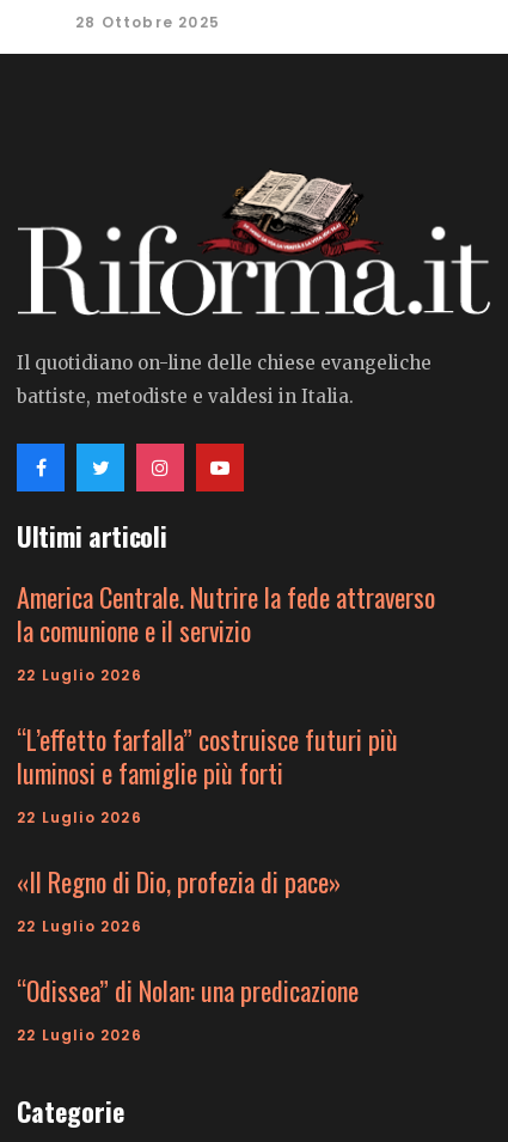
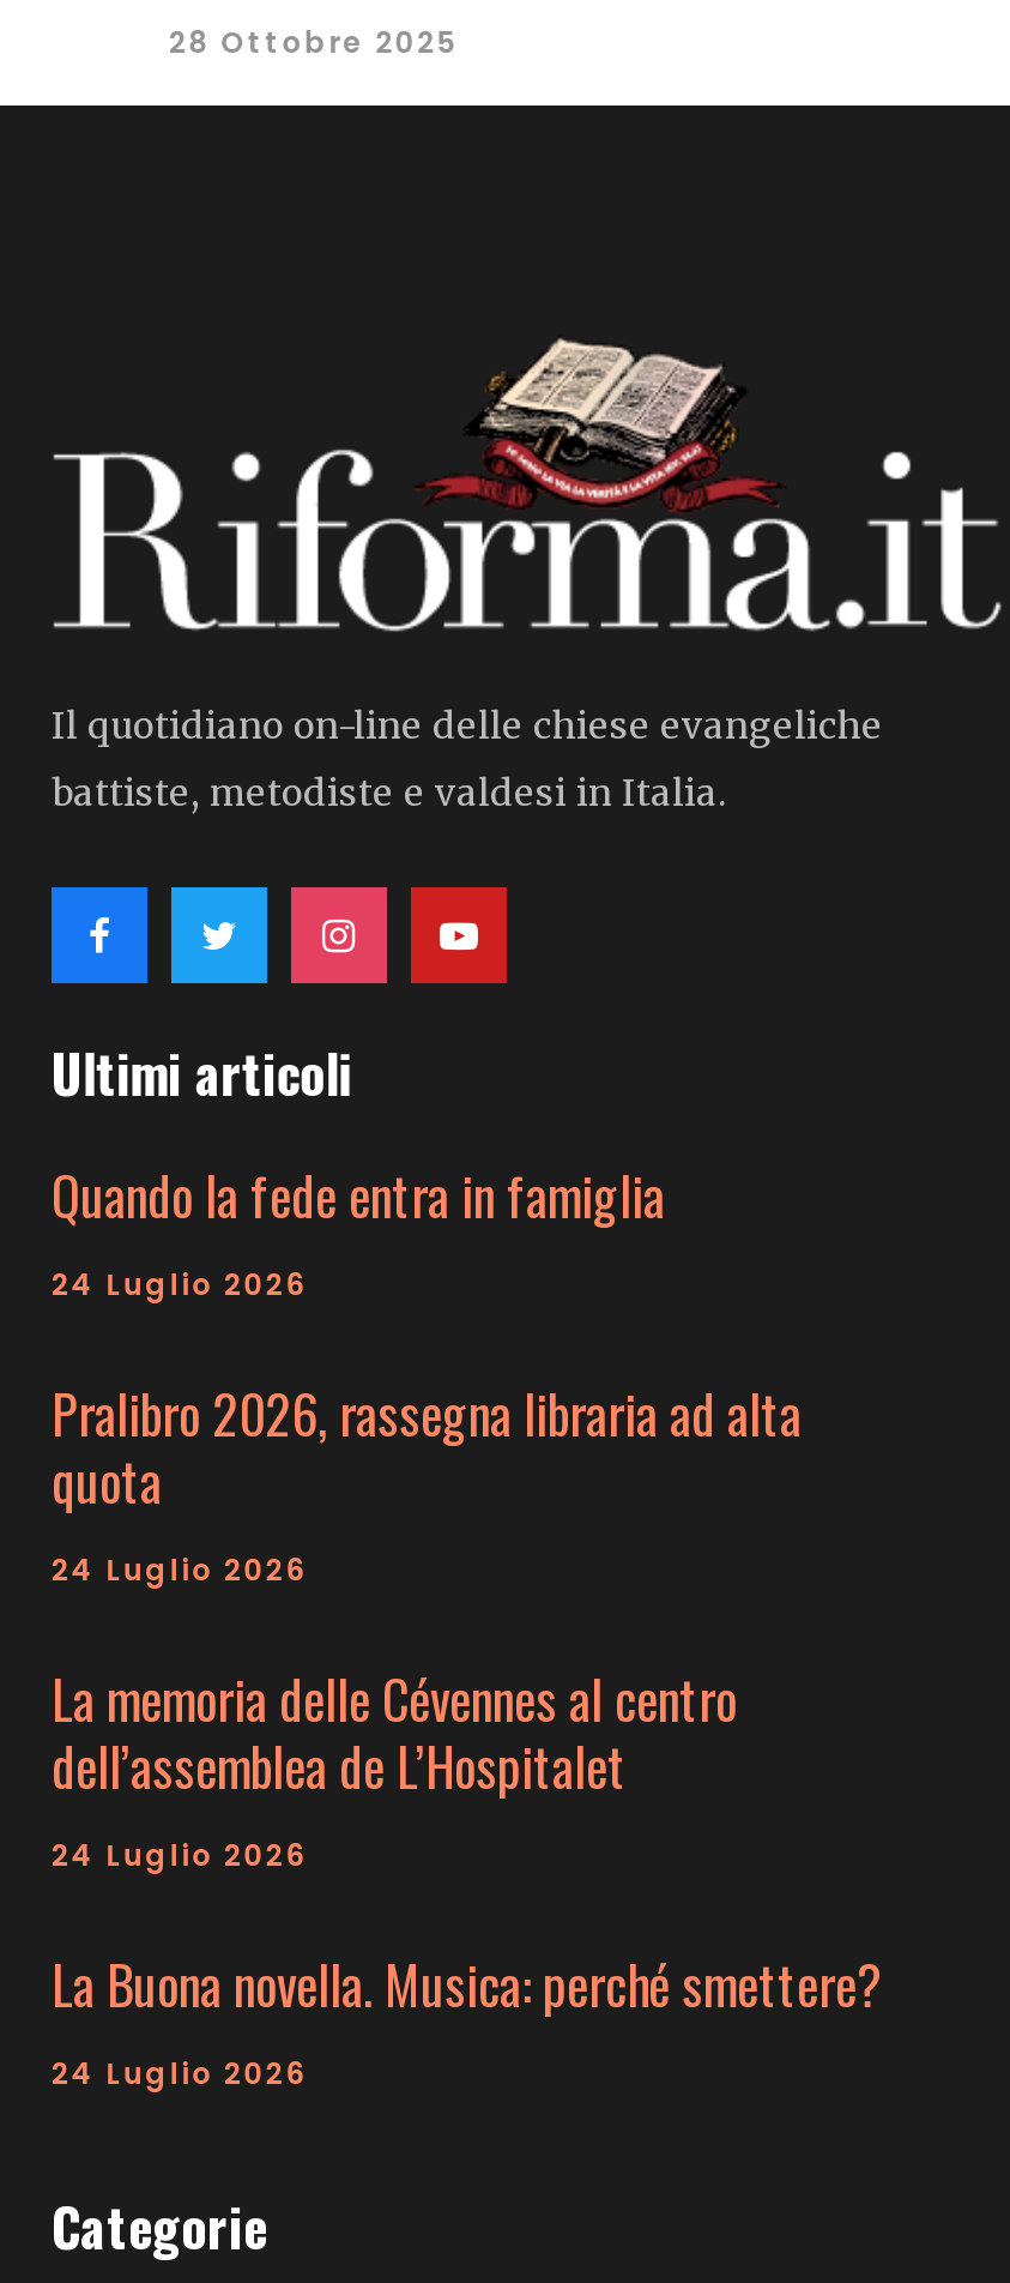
- America Centrale. Nutrire la fede attraverso
- la comunione e il servizio
- 22 Luglio 2026
+ Quando la fede entra in famiglia
+ 24 Luglio 2026

- “L’effetto farfalla” costruisce futuri più
- luminosi e famiglie più forti
- 22 Luglio 2026
+ Pralibro 2026, rassegna libraria ad alta
+ quota
+ 24 Luglio 2026

- «Il Regno di Dio, profezia di pace»
- 22 Luglio 2026
+ La memoria delle Cévennes al centro
+ dell’assemblea de L’Hospitalet
+ 24 Luglio 2026

- “Odissea” di Nolan: una predicazione
- 22 Luglio 2026
+ La Buona novella. Musica: perché smettere?
+ 24 Luglio 2026
